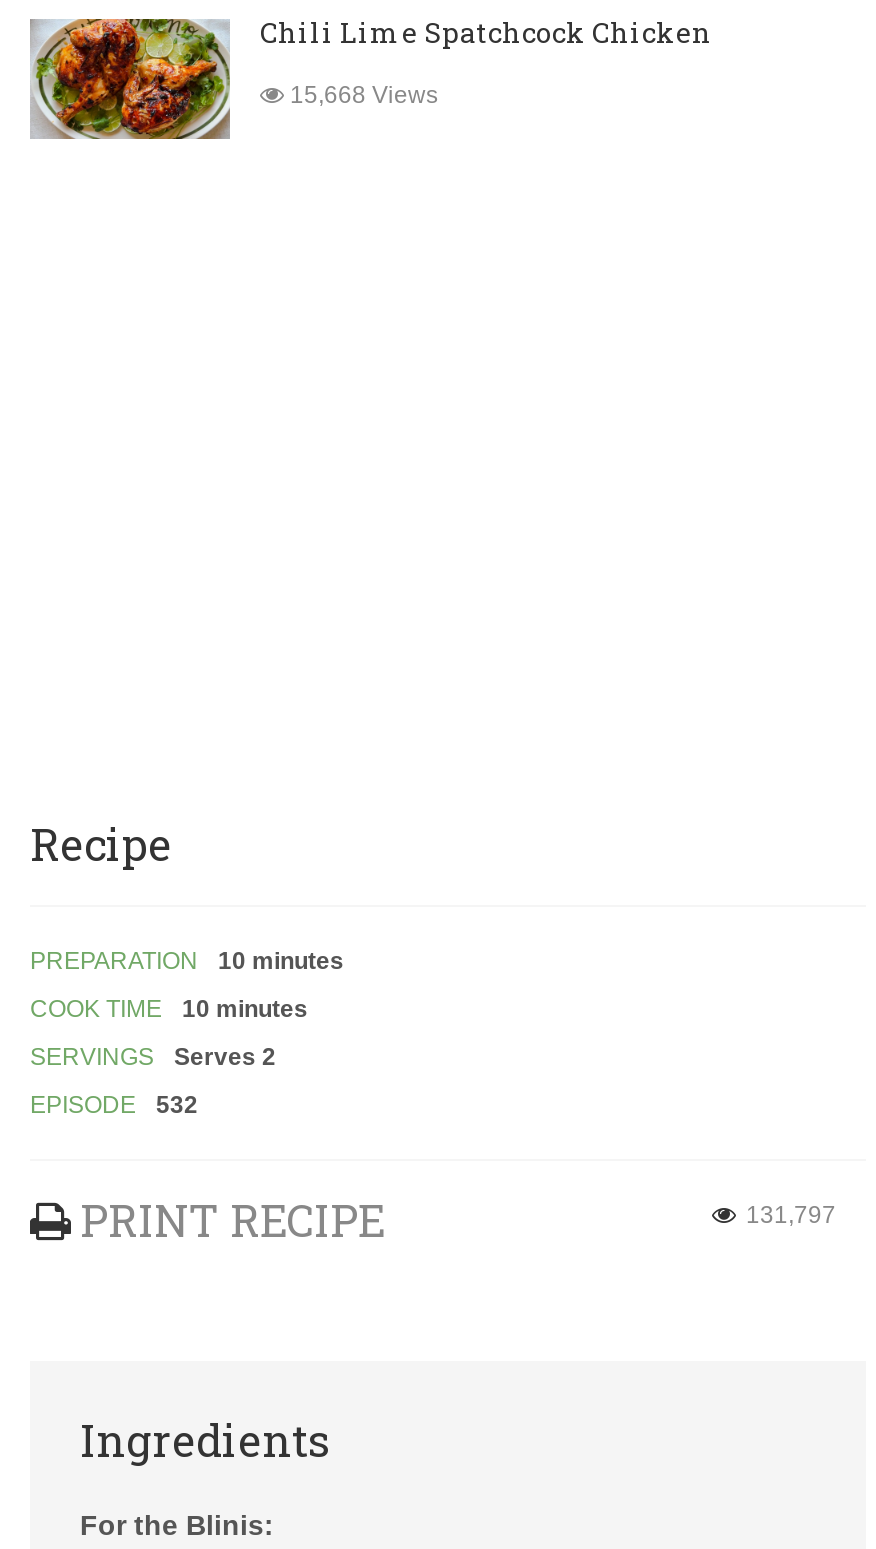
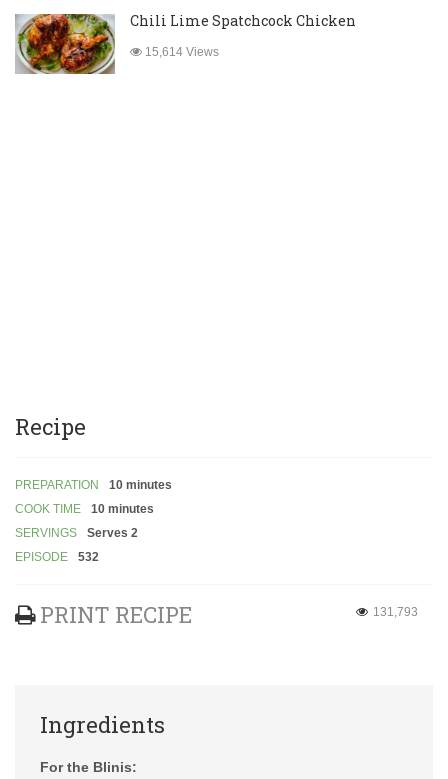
- 15,668 Views
+ 15,614 Views

- 131,797
+ 131,793
